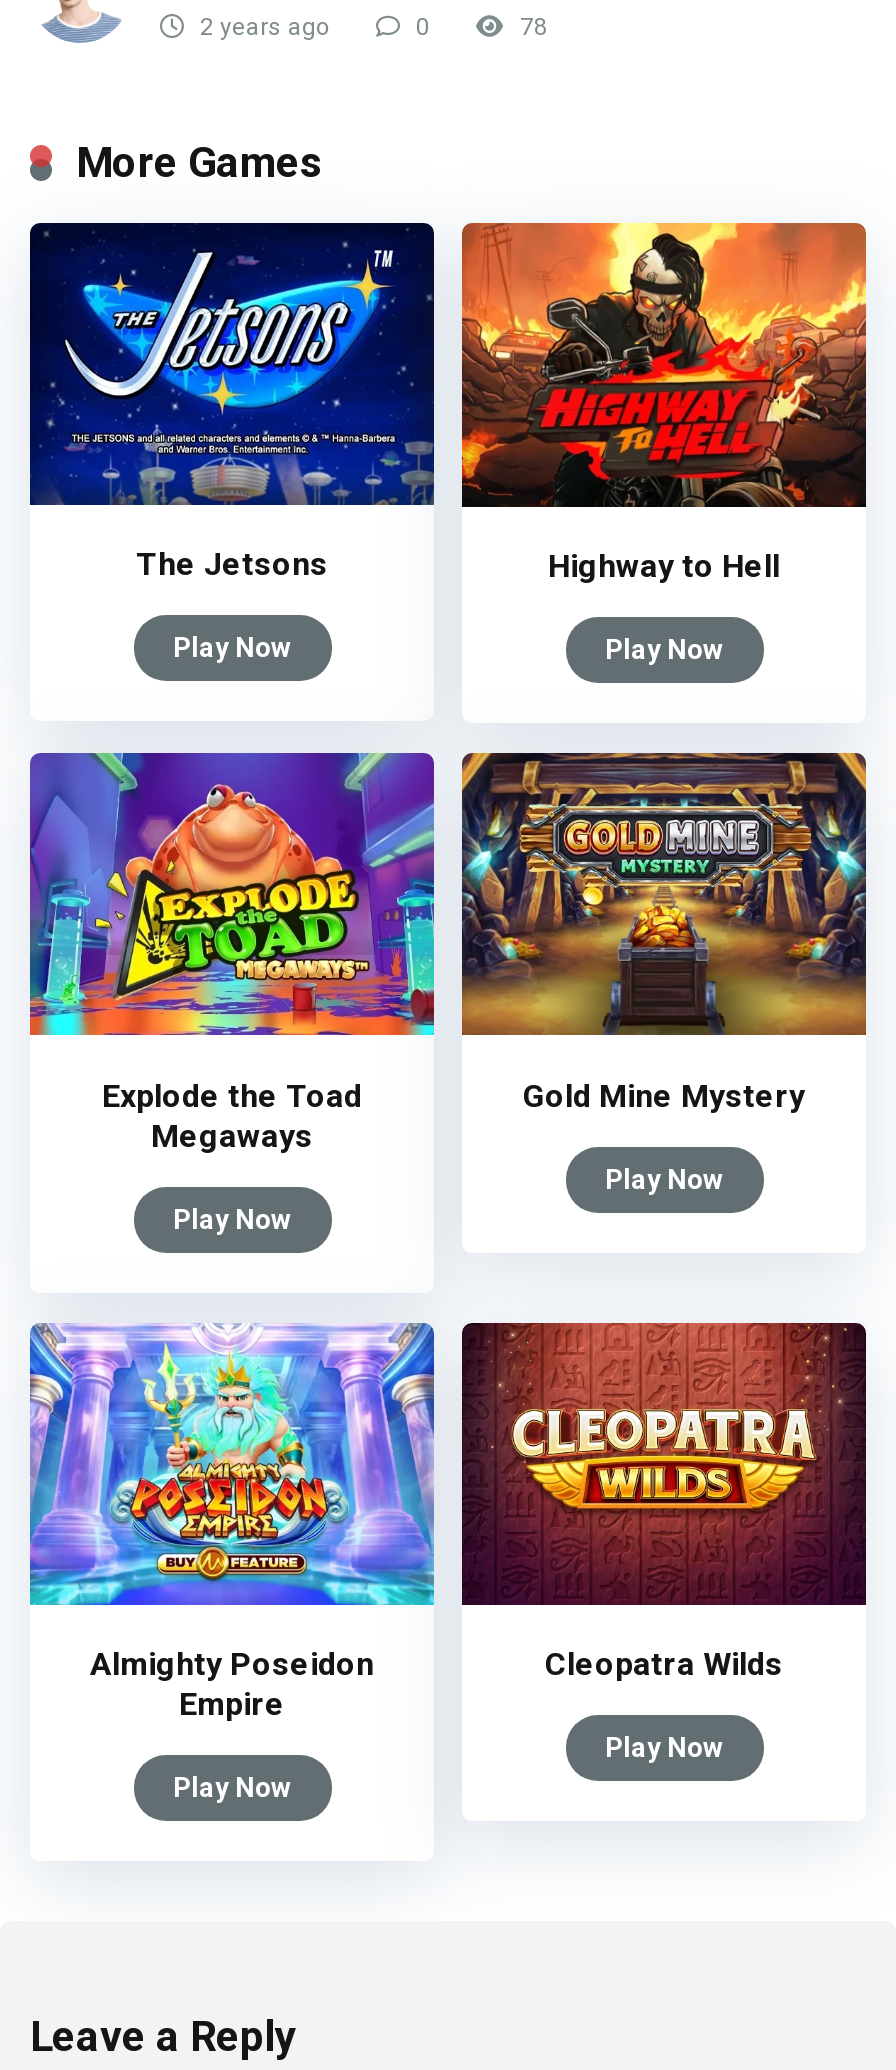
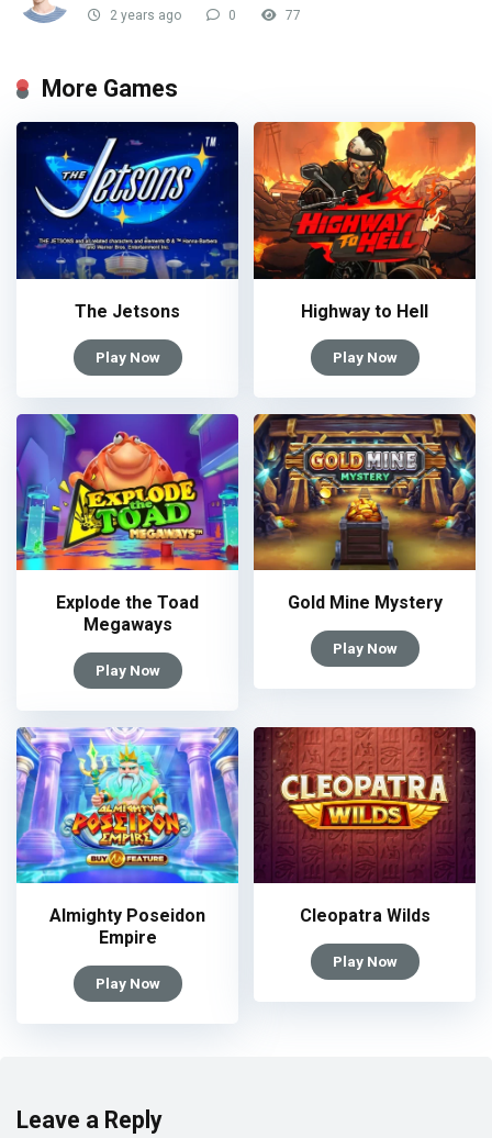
- 78
+ 77
